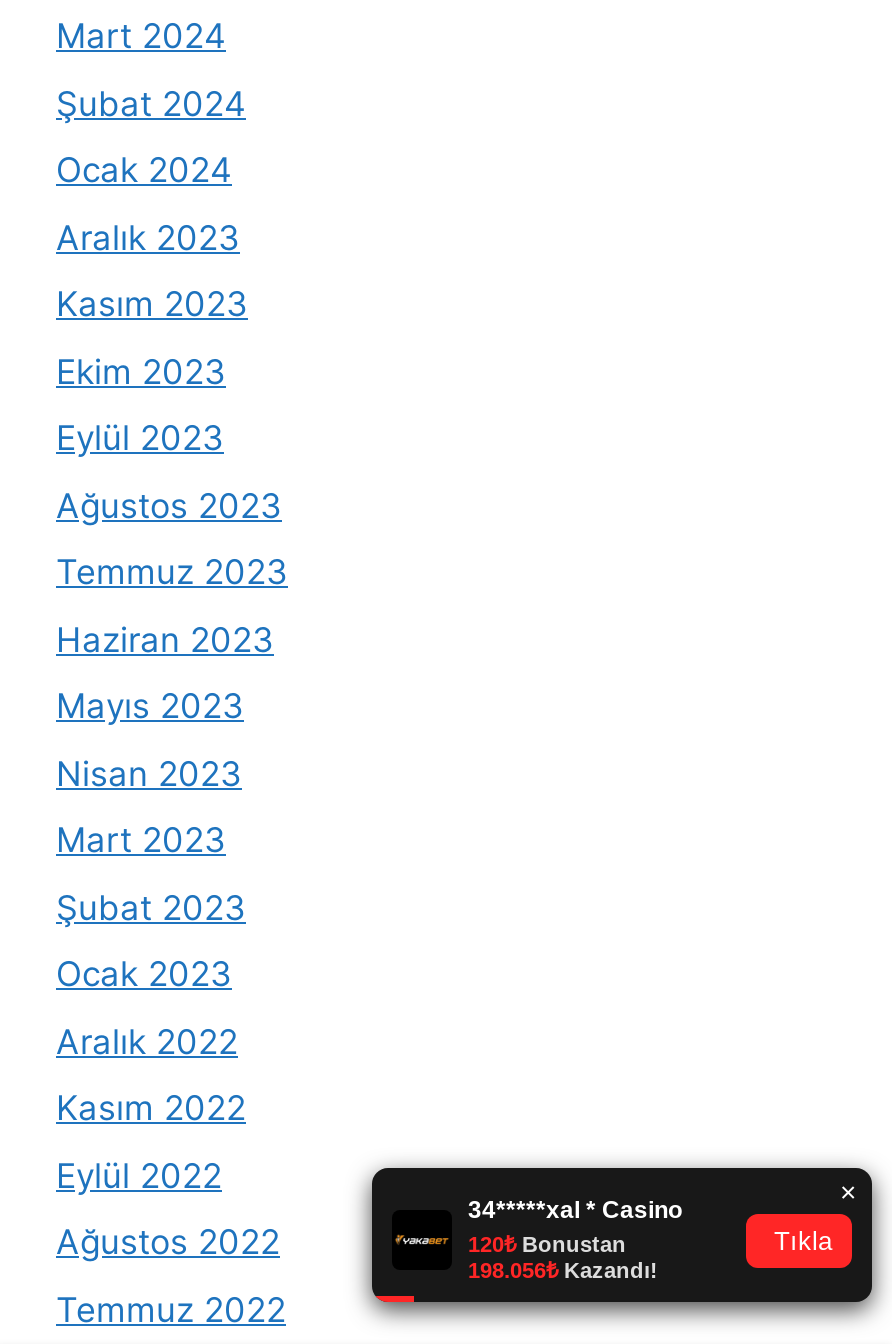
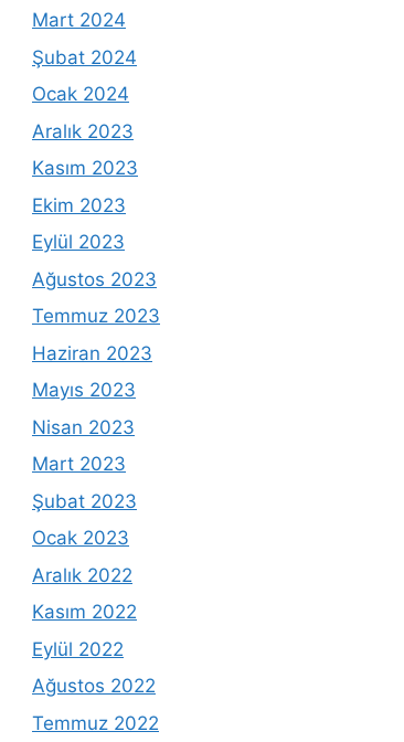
- [image]
